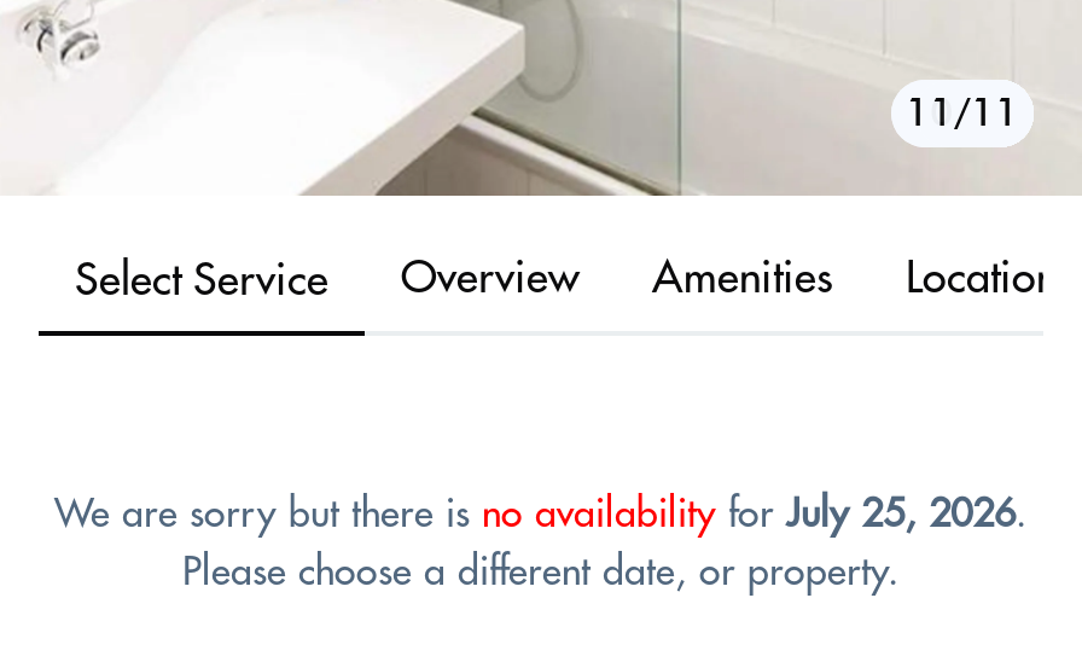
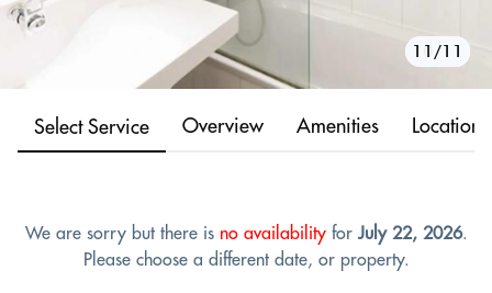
- We are sorry but there is no availability for July 25, 2026.
+ We are sorry but there is no availability for July 22, 2026.
